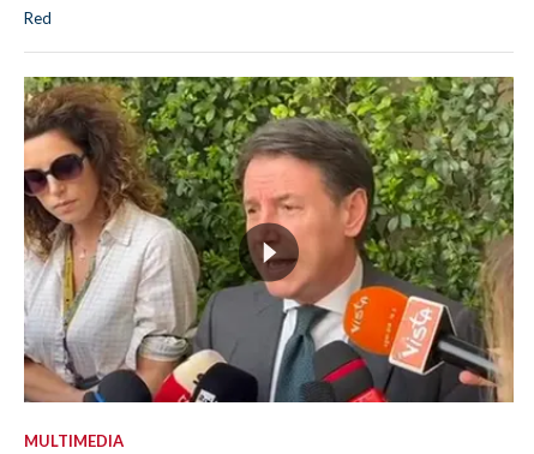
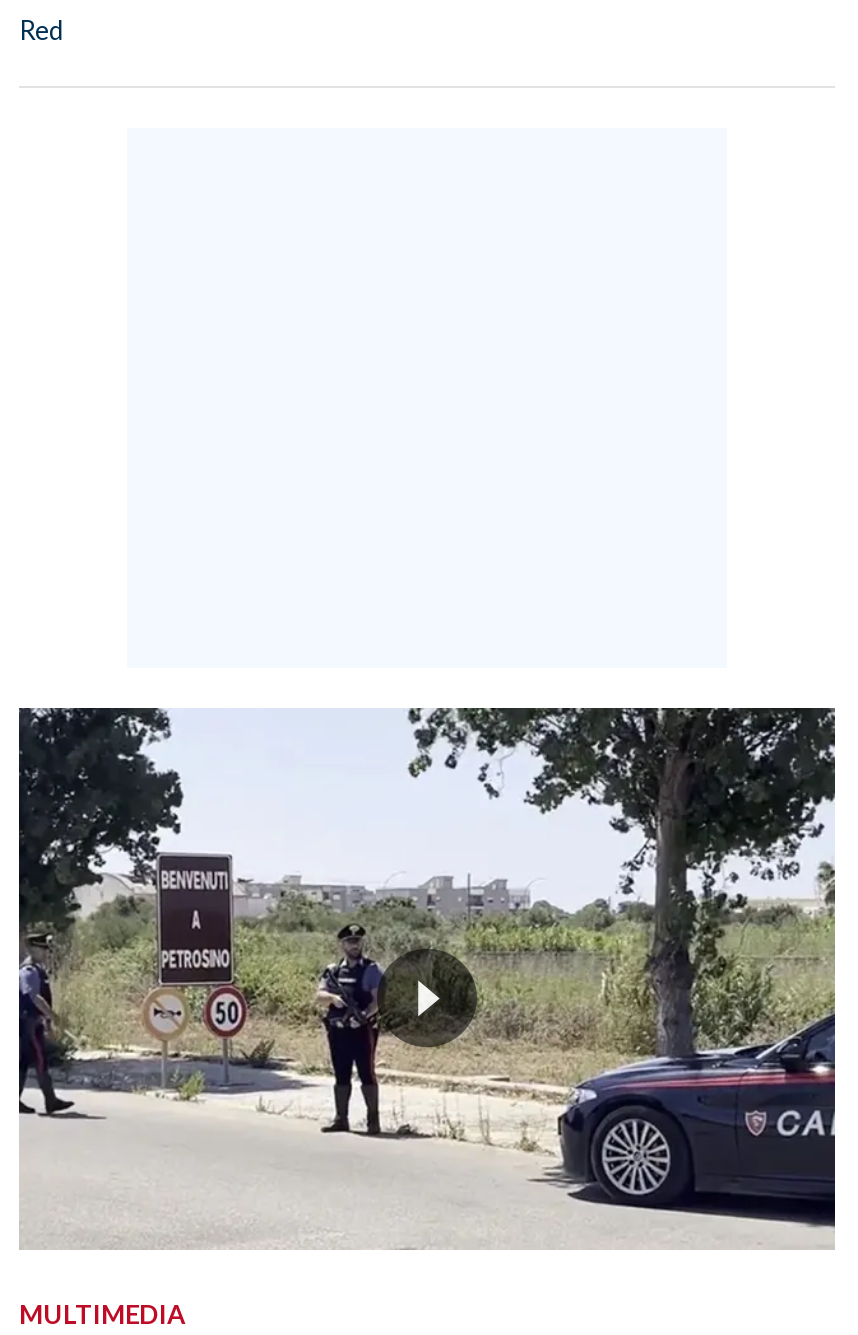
- [image]
+ [image]
